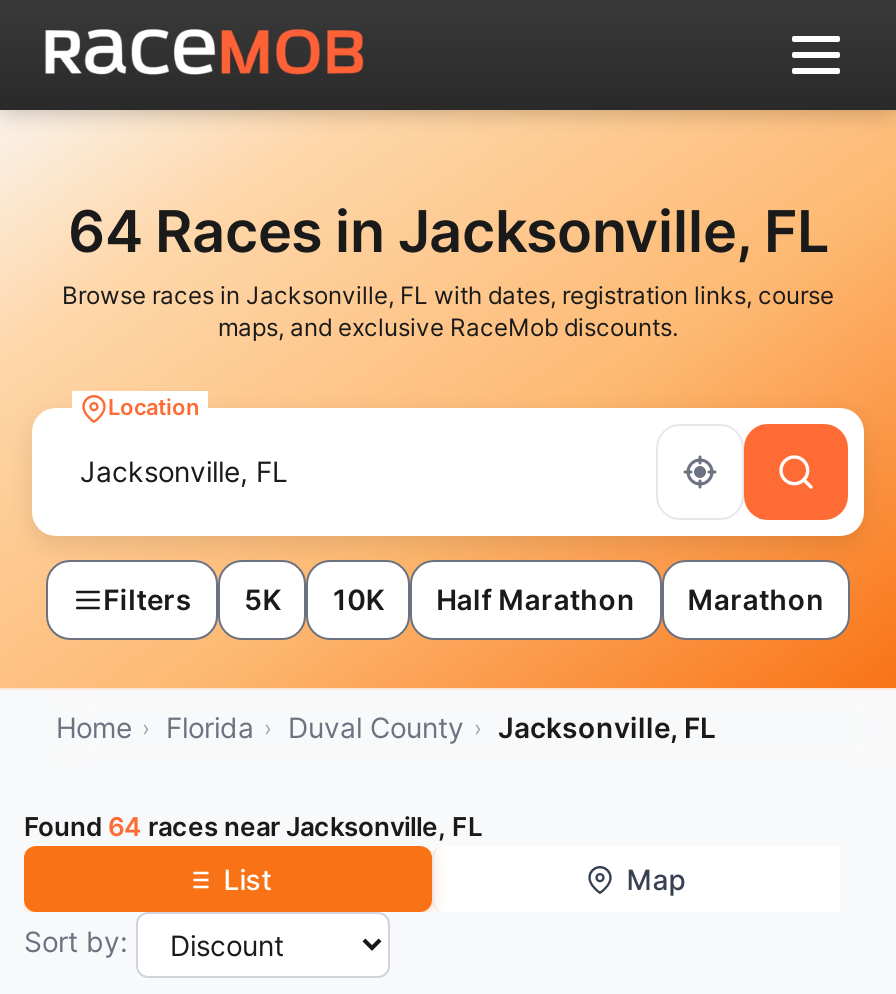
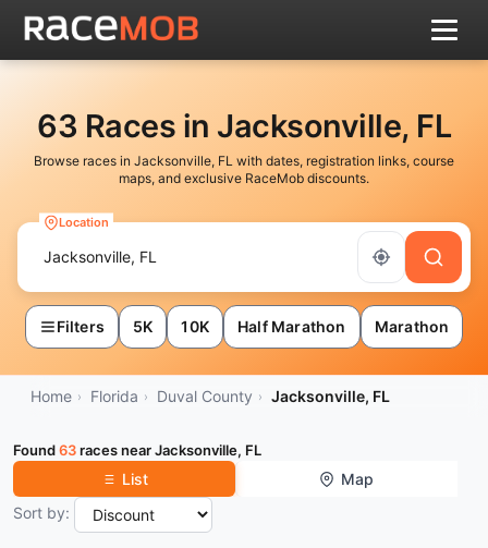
- 64 Races in Jacksonville, FL
+ 63 Races in Jacksonville, FL

- Found 64 races near Jacksonville, FL
+ Found 63 races near Jacksonville, FL
